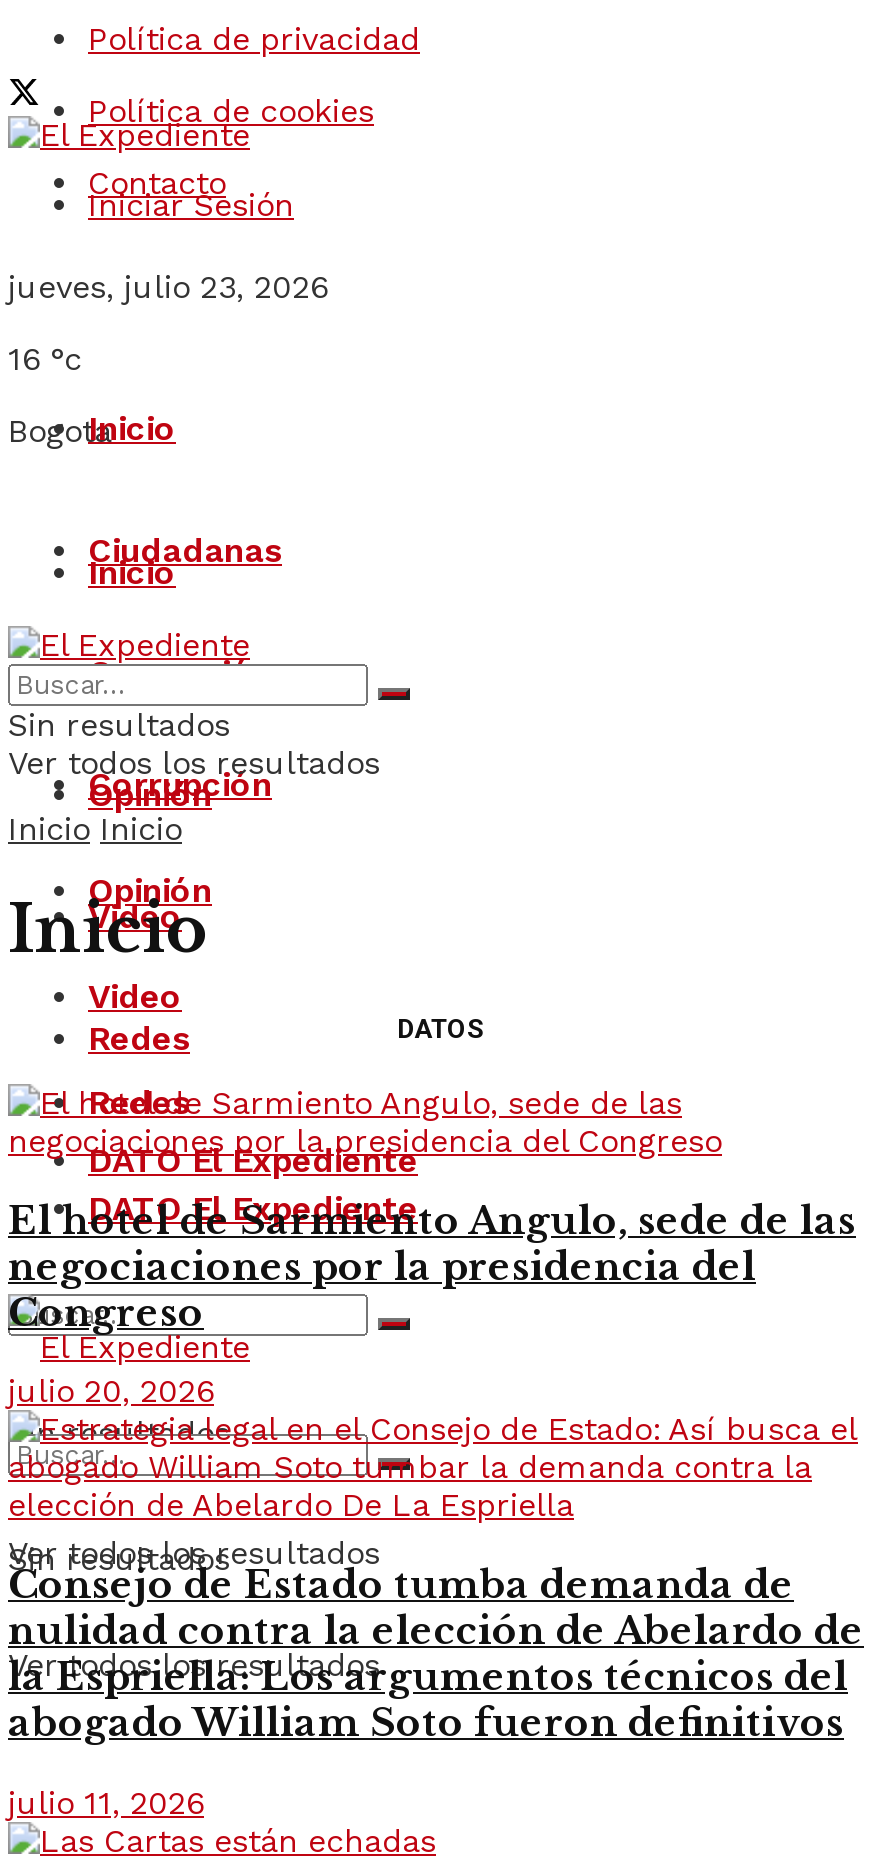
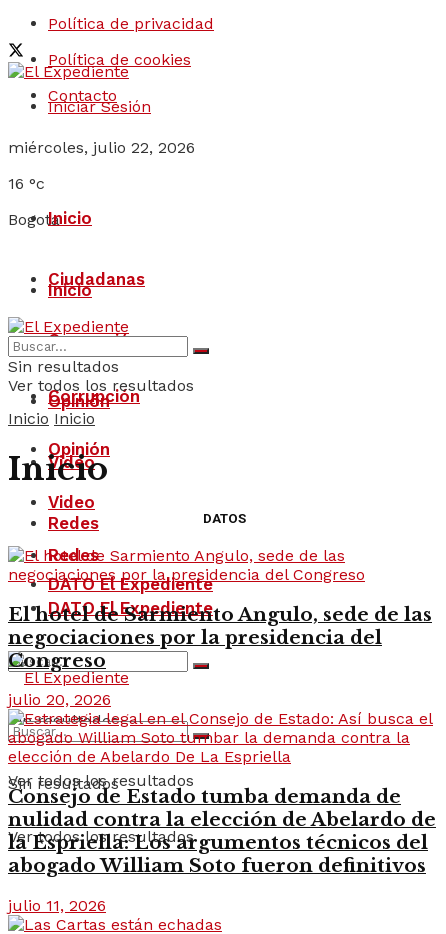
- jueves, julio 23, 2026
+ miércoles, julio 22, 2026
